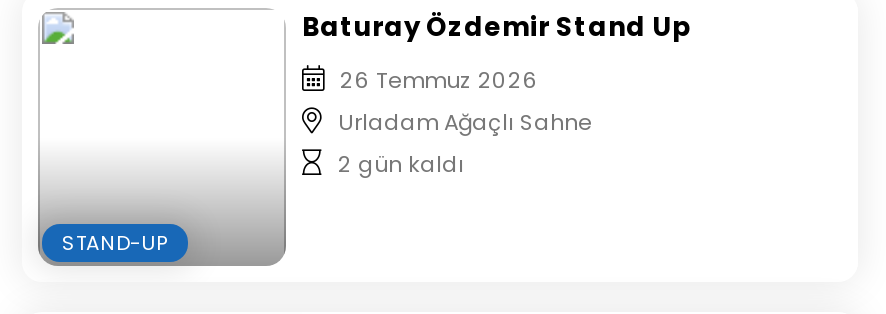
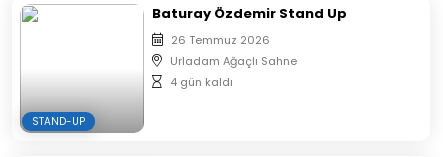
- 2 gün kaldı
+ 4 gün kaldı
